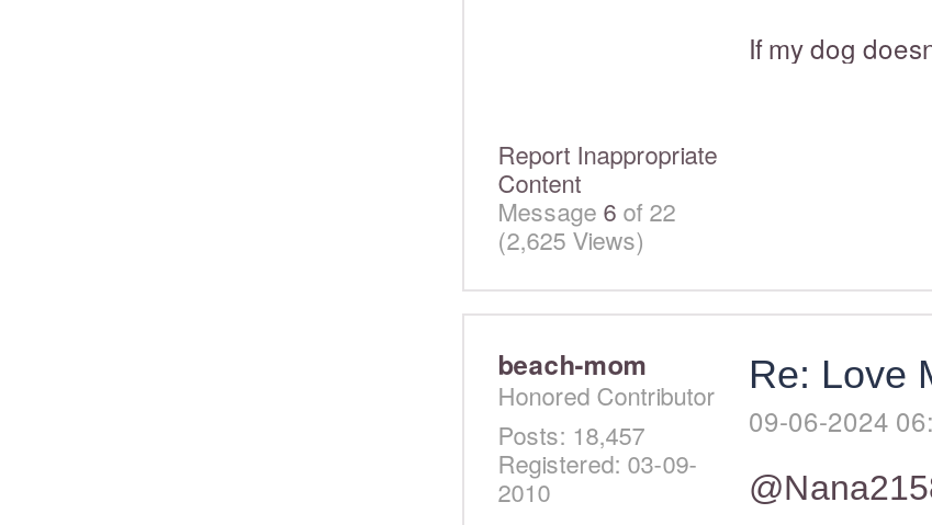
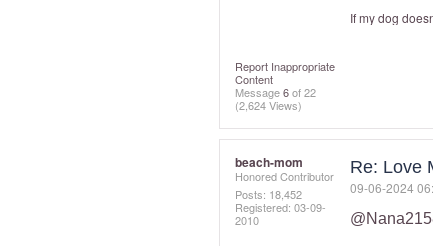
- (2,625 Views)
+ (2,624 Views)

- Posts: 18,457
+ Posts: 18,452
